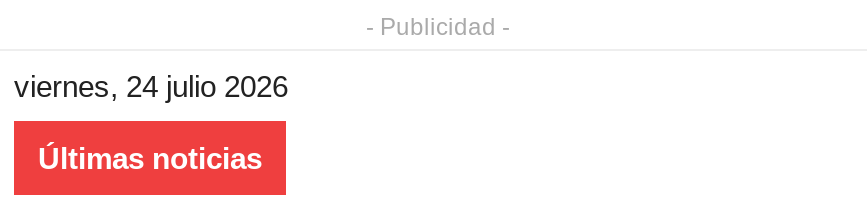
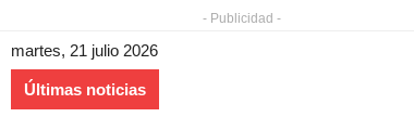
- viernes, 24 julio 2026
+ martes, 21 julio 2026
